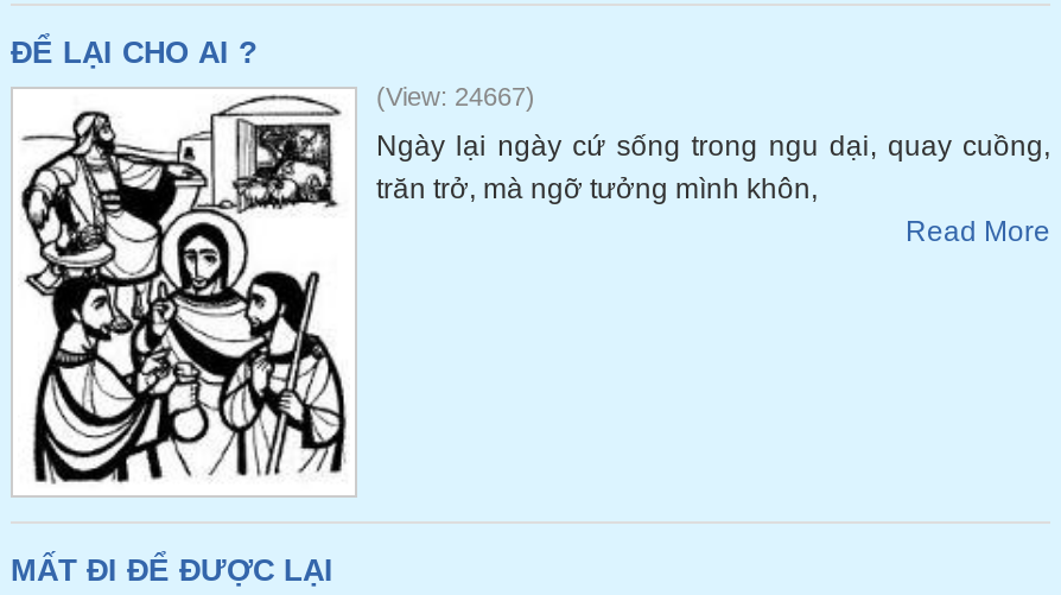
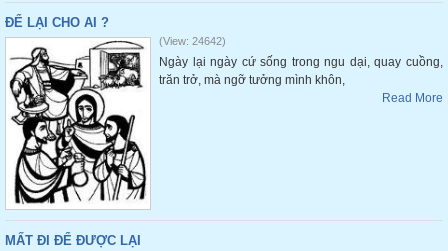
- (View: 24667)
+ (View: 24642)
